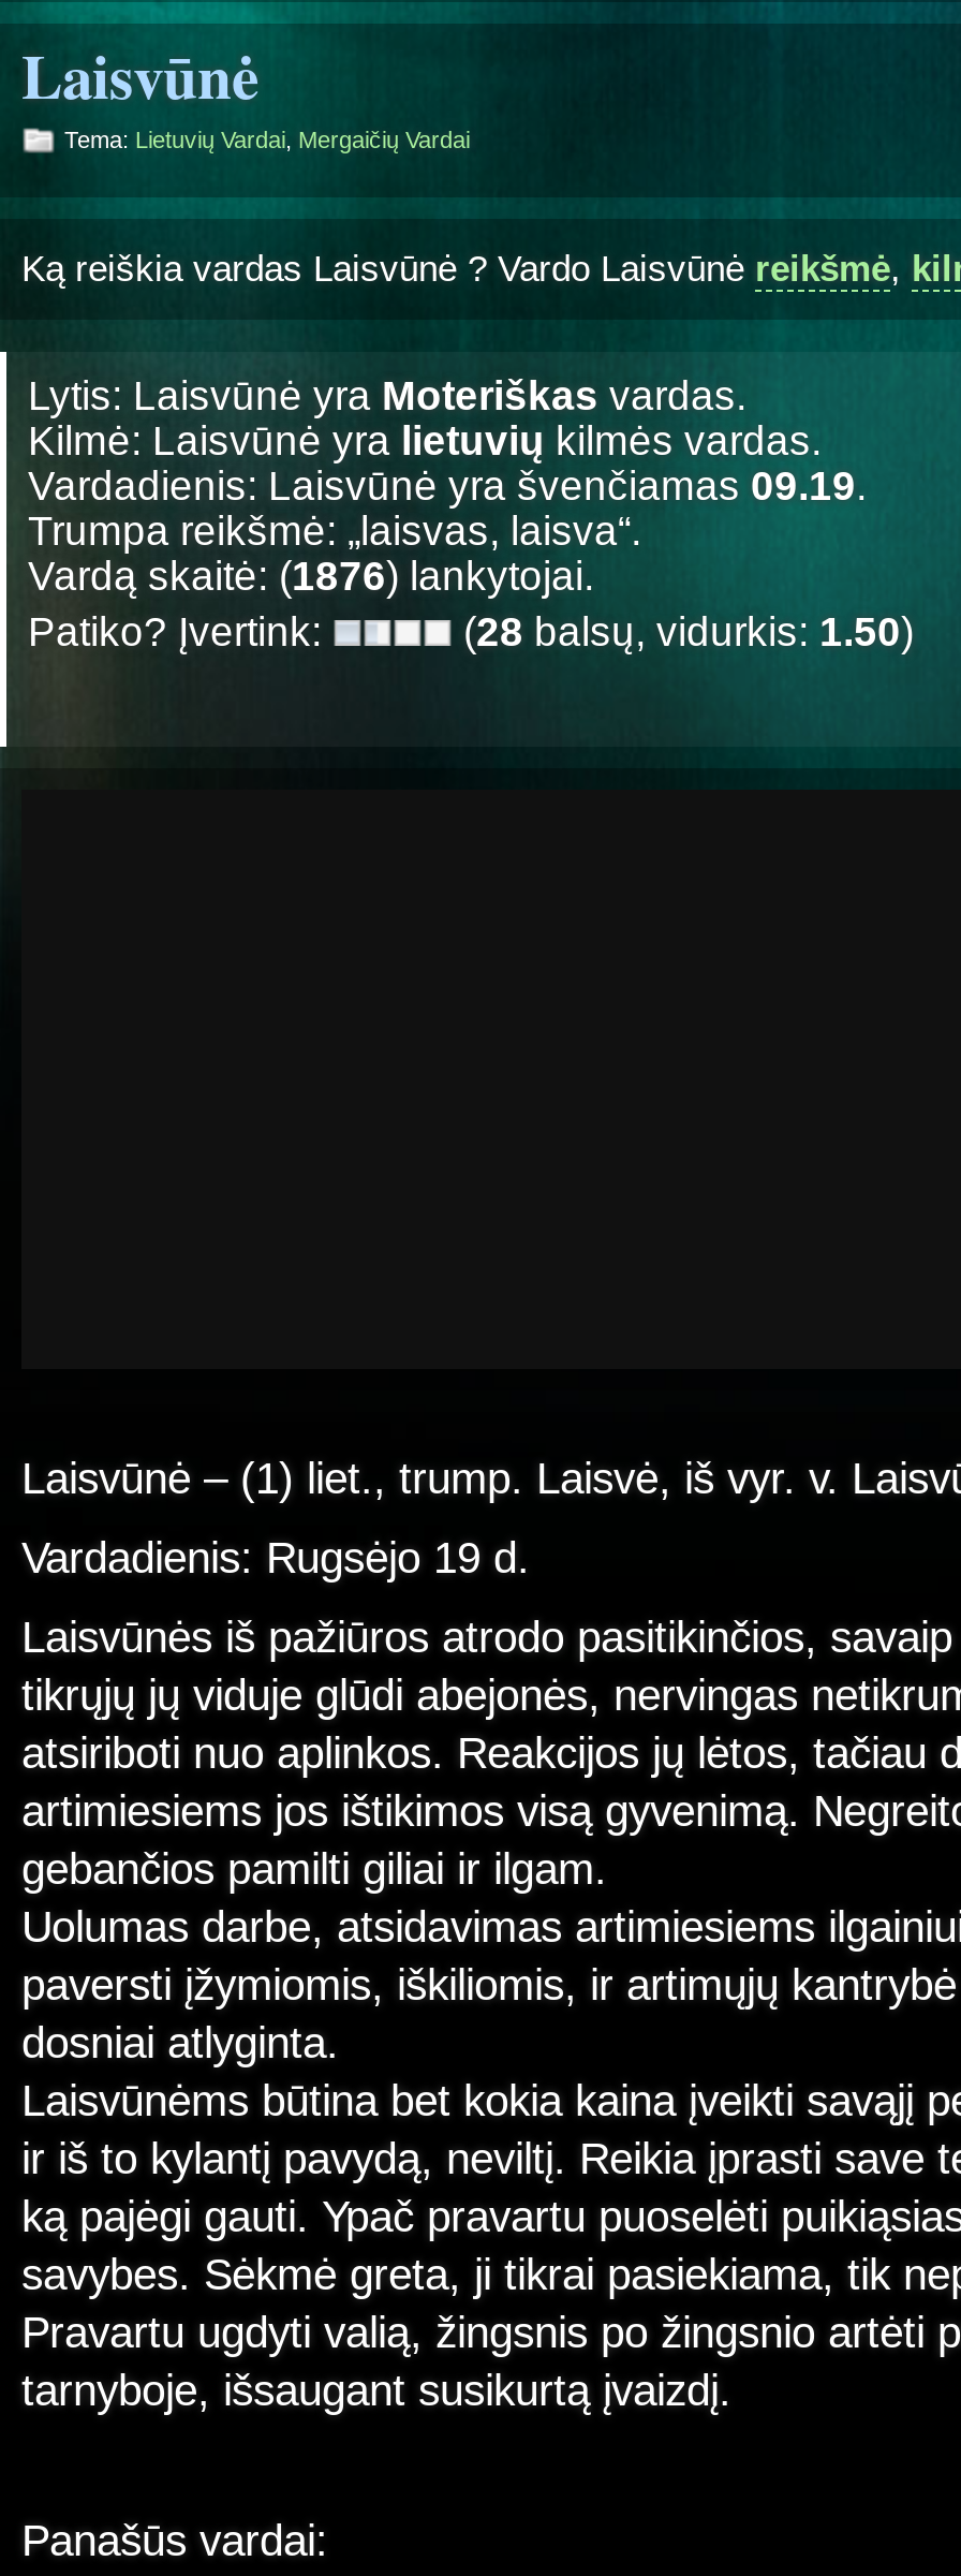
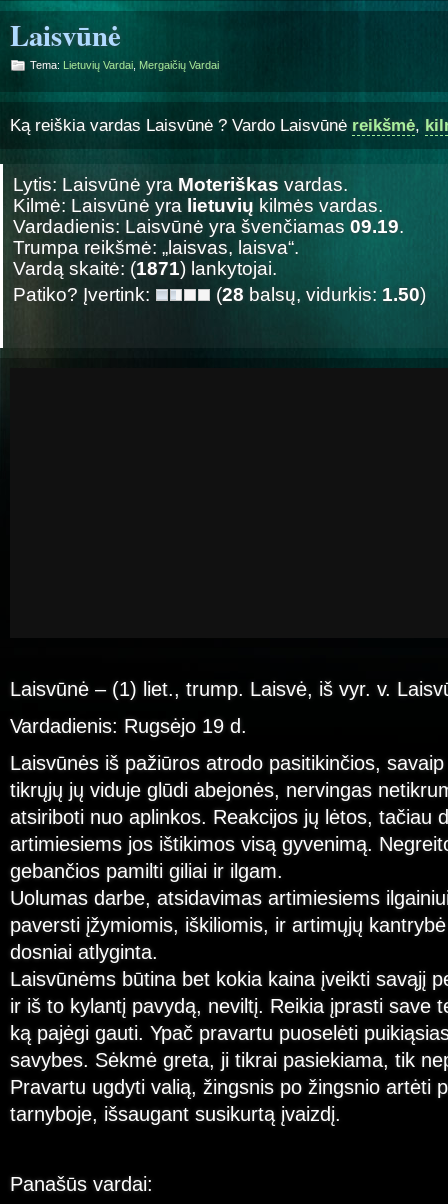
- Vardą skaitė: (1876) lankytojai.
+ Vardą skaitė: (1871) lankytojai.
